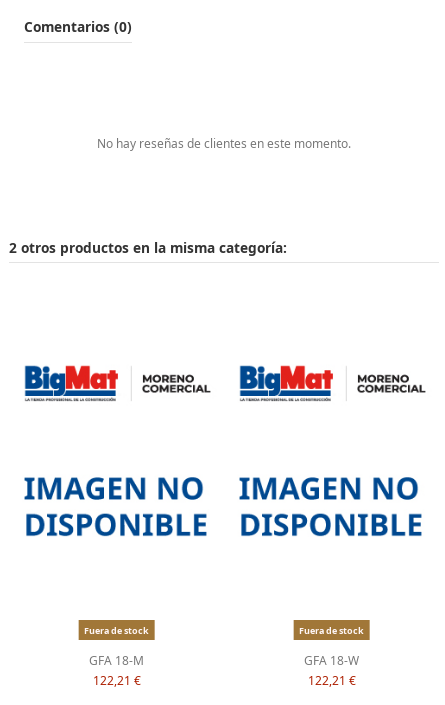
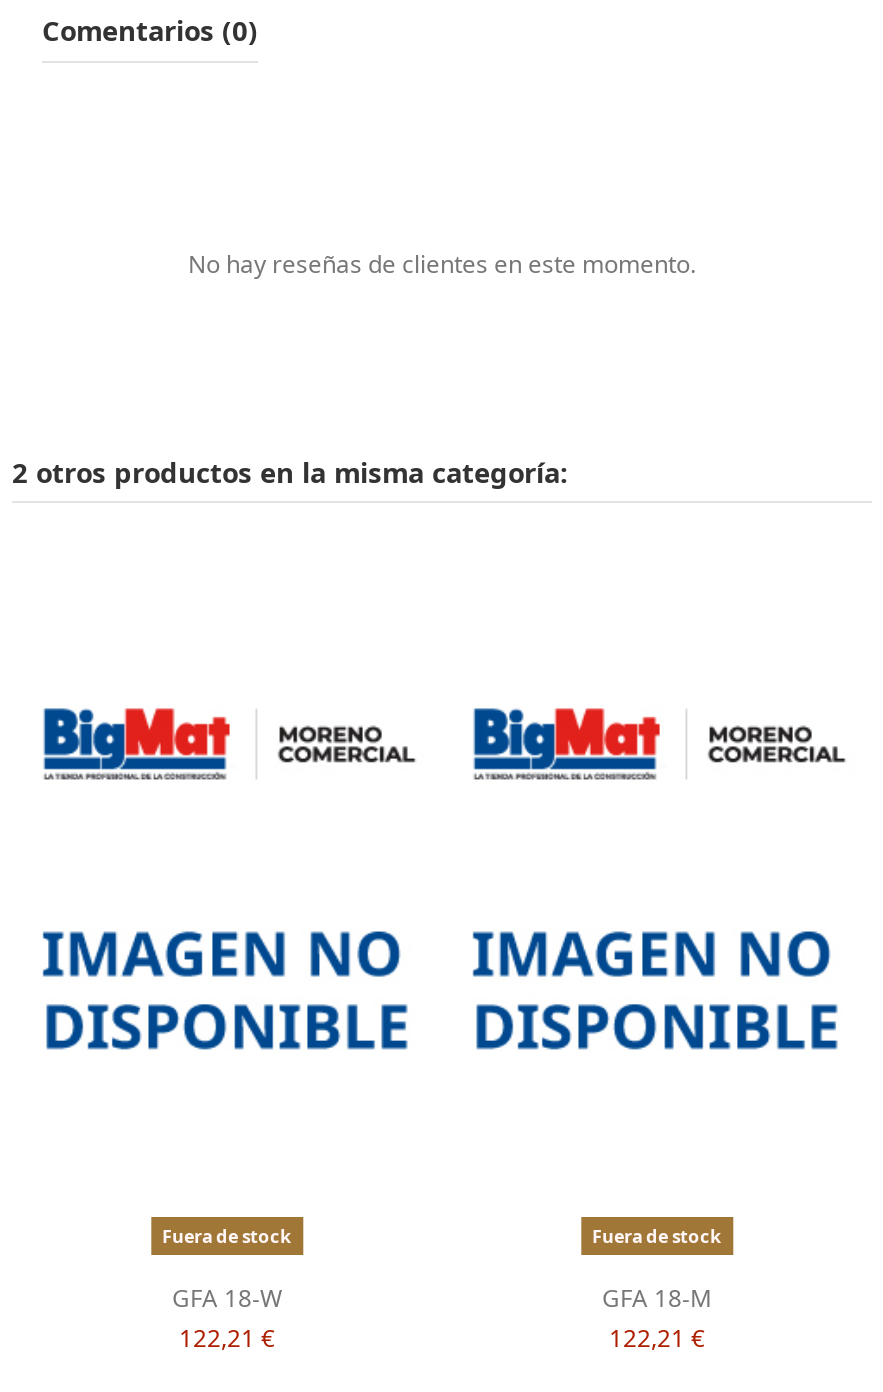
- GFA 18-M
+ GFA 18-W

- GFA 18-W
+ GFA 18-M
